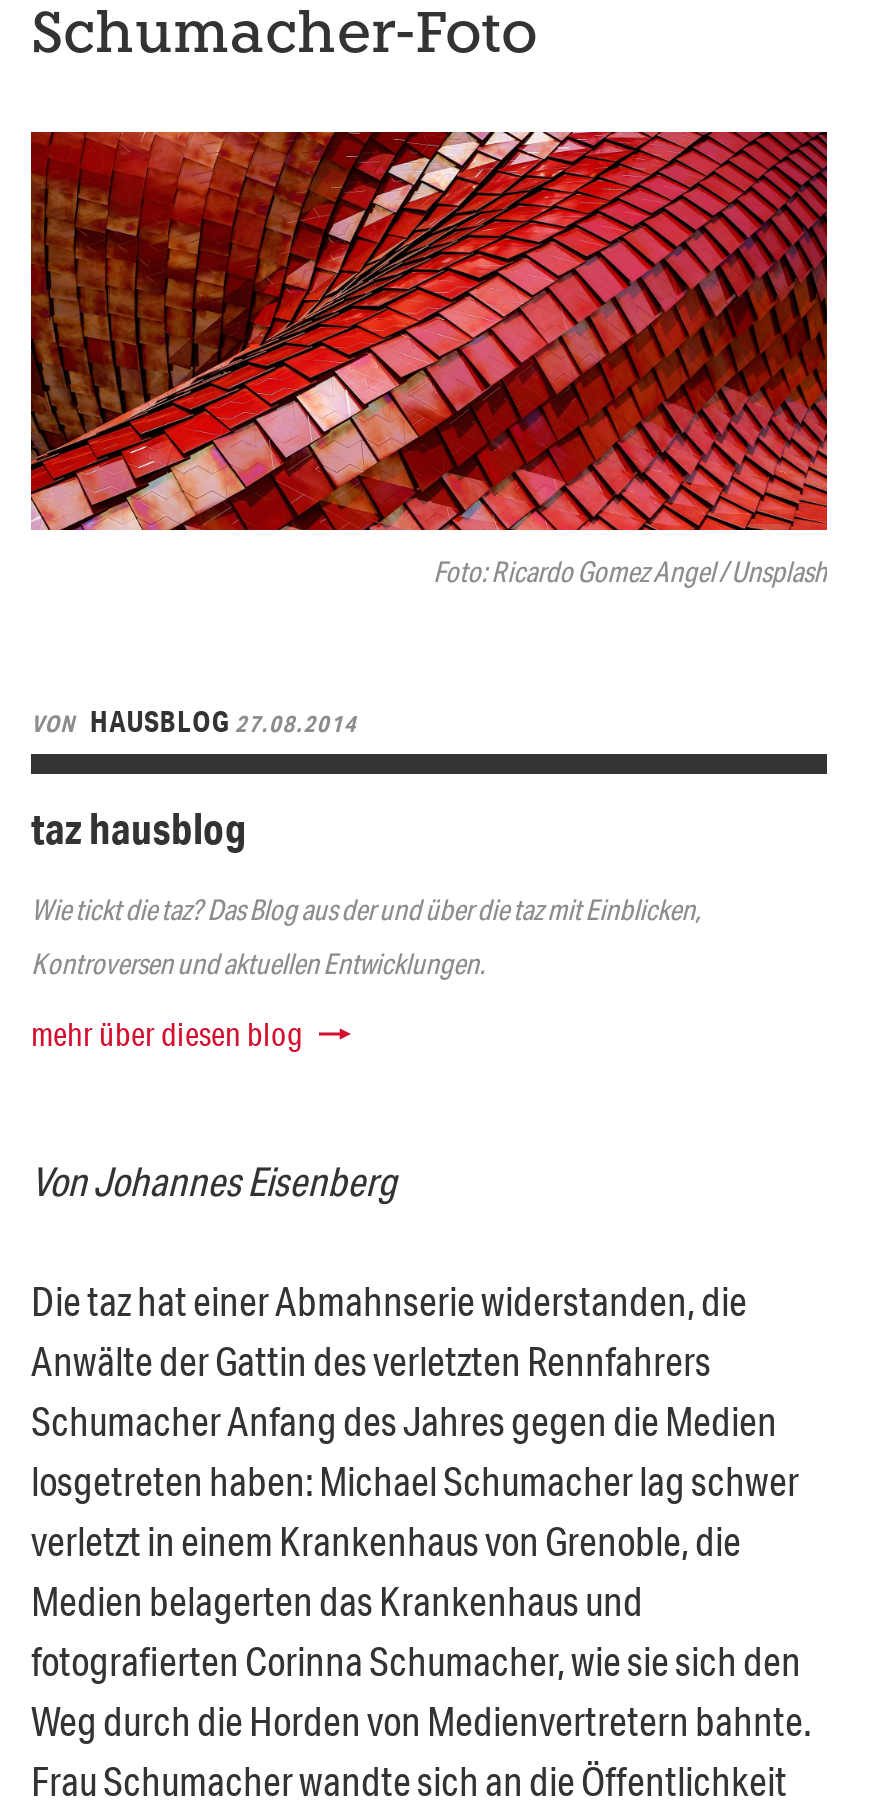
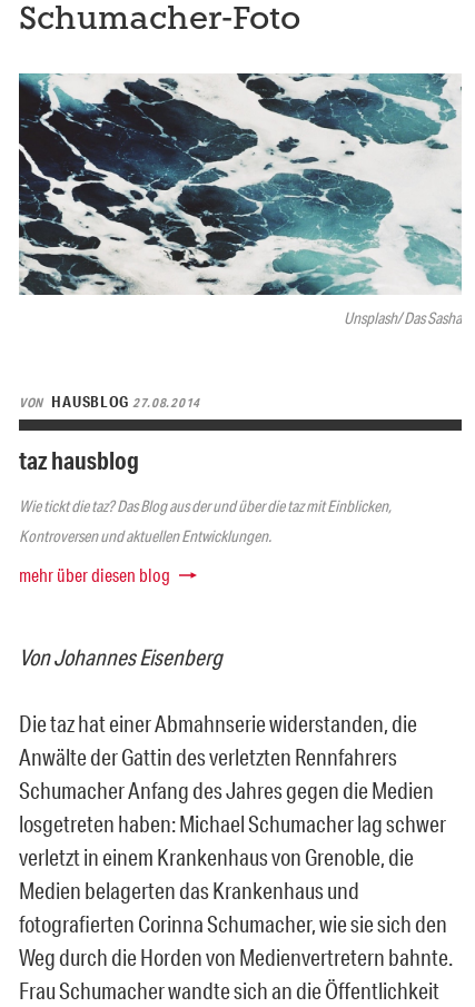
- [image]
- Foto: Ricardo Gomez Angel / Unsplash
+ [image]
+ Unsplash/ Das Sasha
